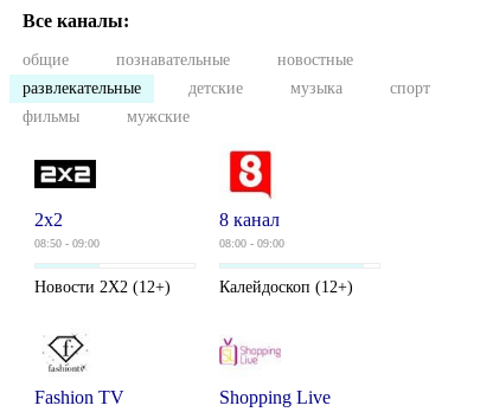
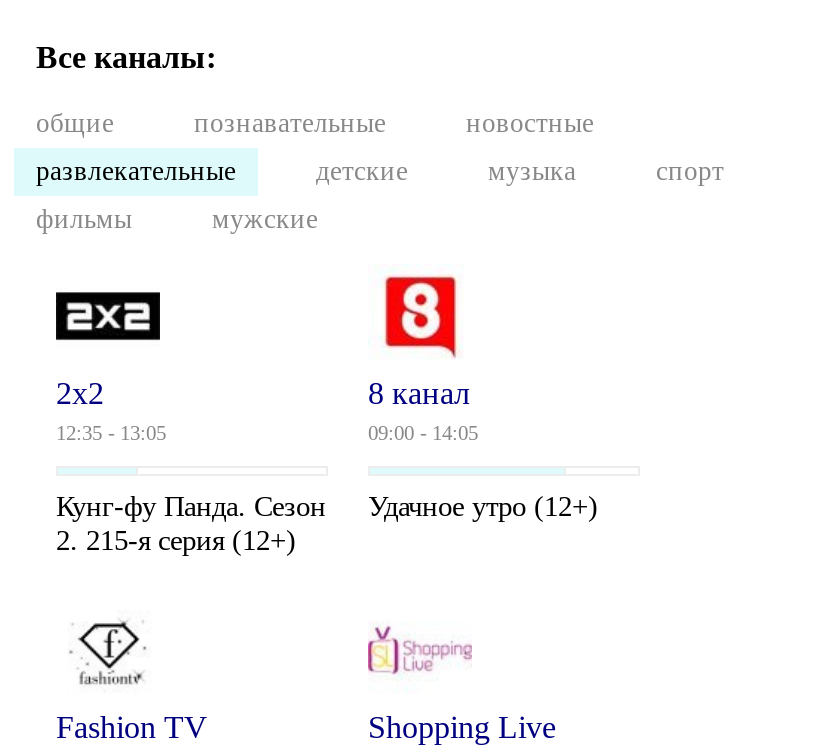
- 08:50 - 09:00
+ 12:35 - 13:05

- 08:00 - 09:00
+ 09:00 - 14:05

- Новости 2Х2 (12+)
+ Кунг-фу Панда. Сезон
+ 2. 215-я серия (12+)

- Калейдоскоп (12+)
+ Удачное утро (12+)
